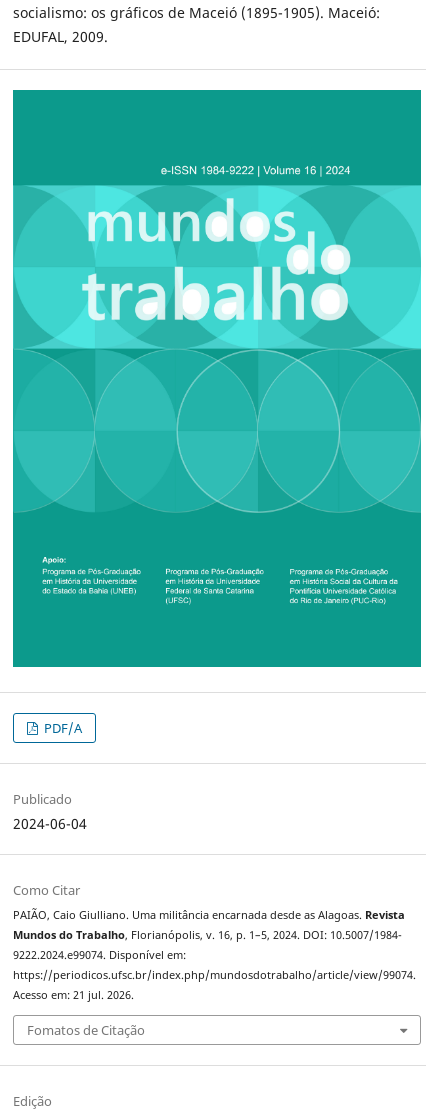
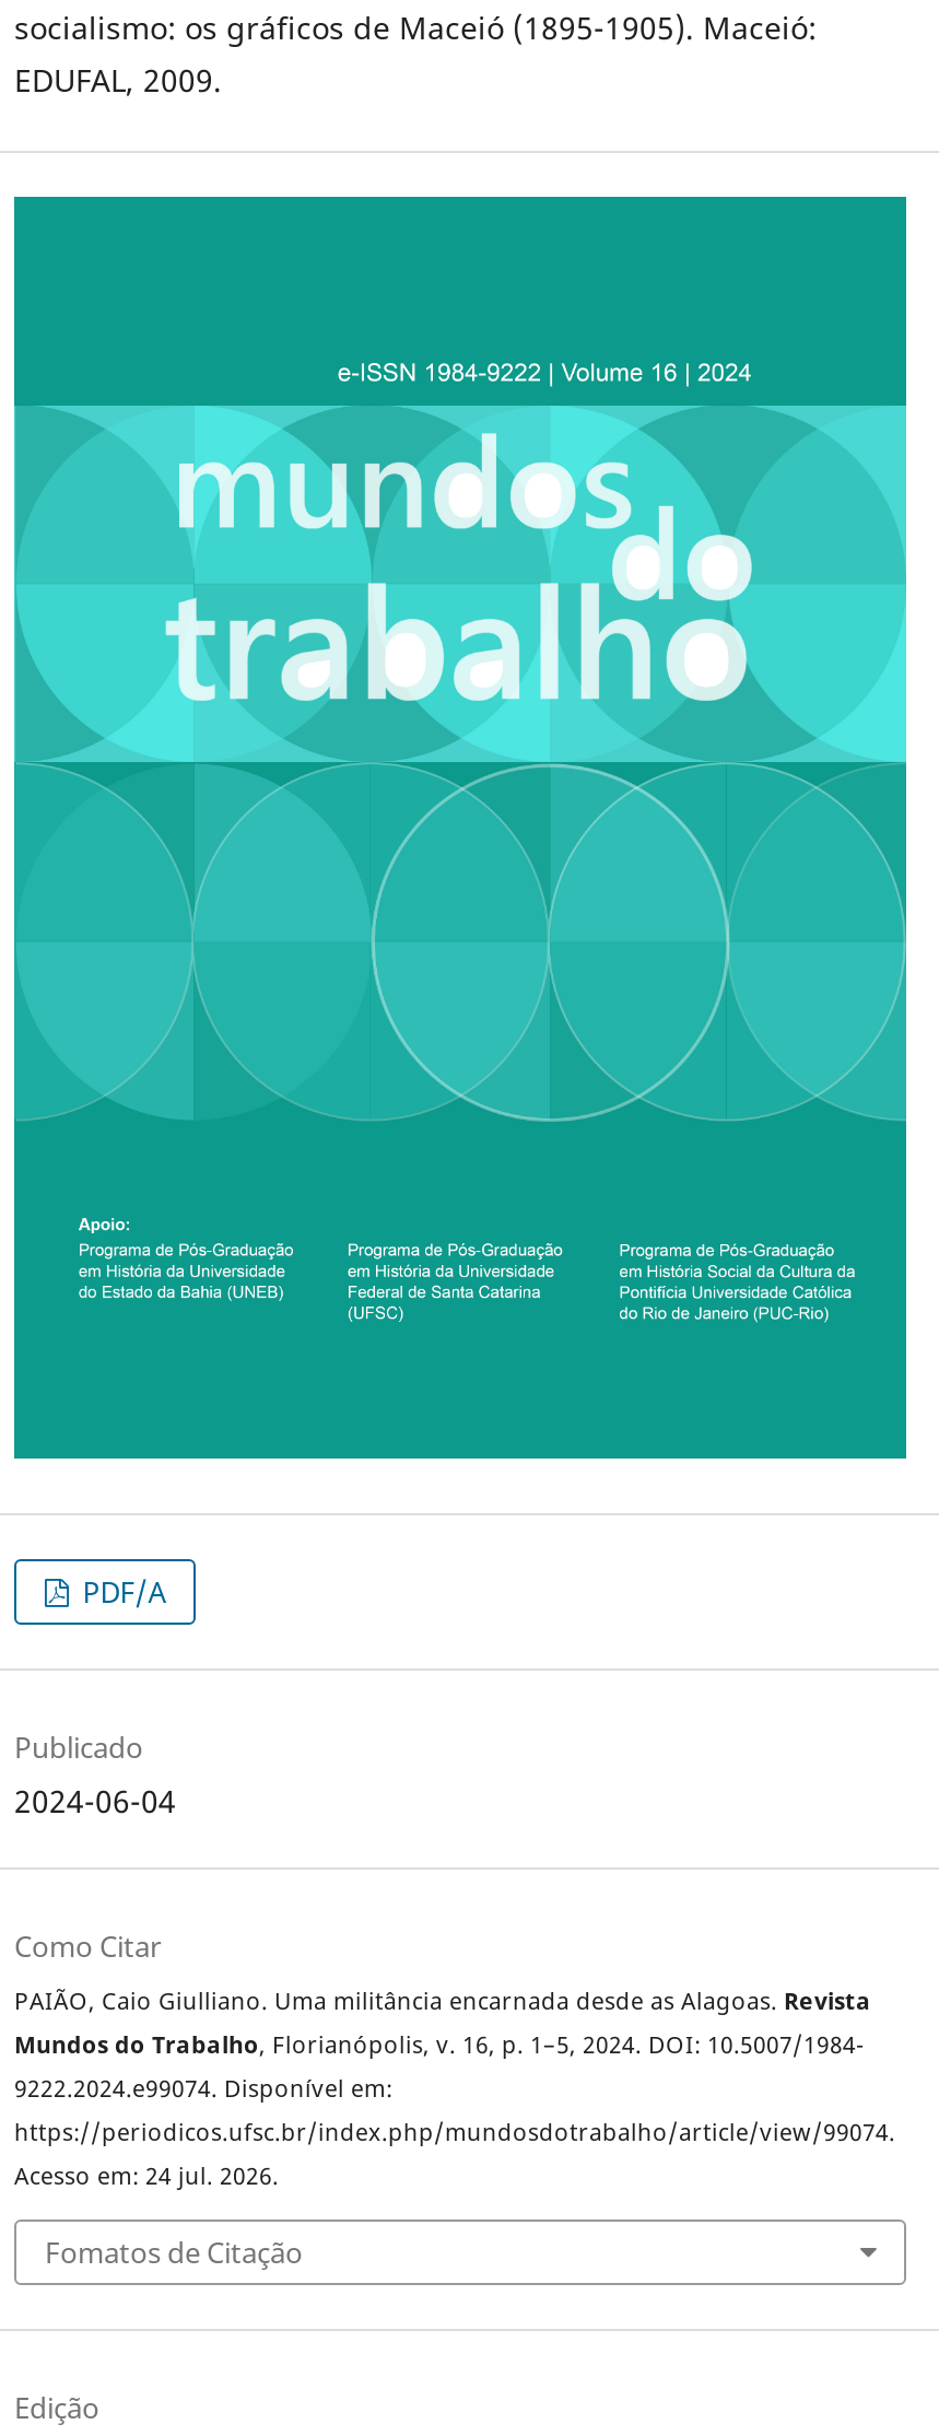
- Acesso em: 21 jul. 2026.
+ Acesso em: 24 jul. 2026.
